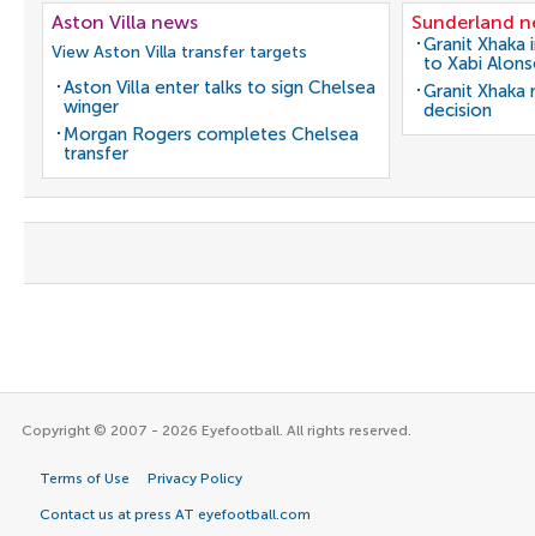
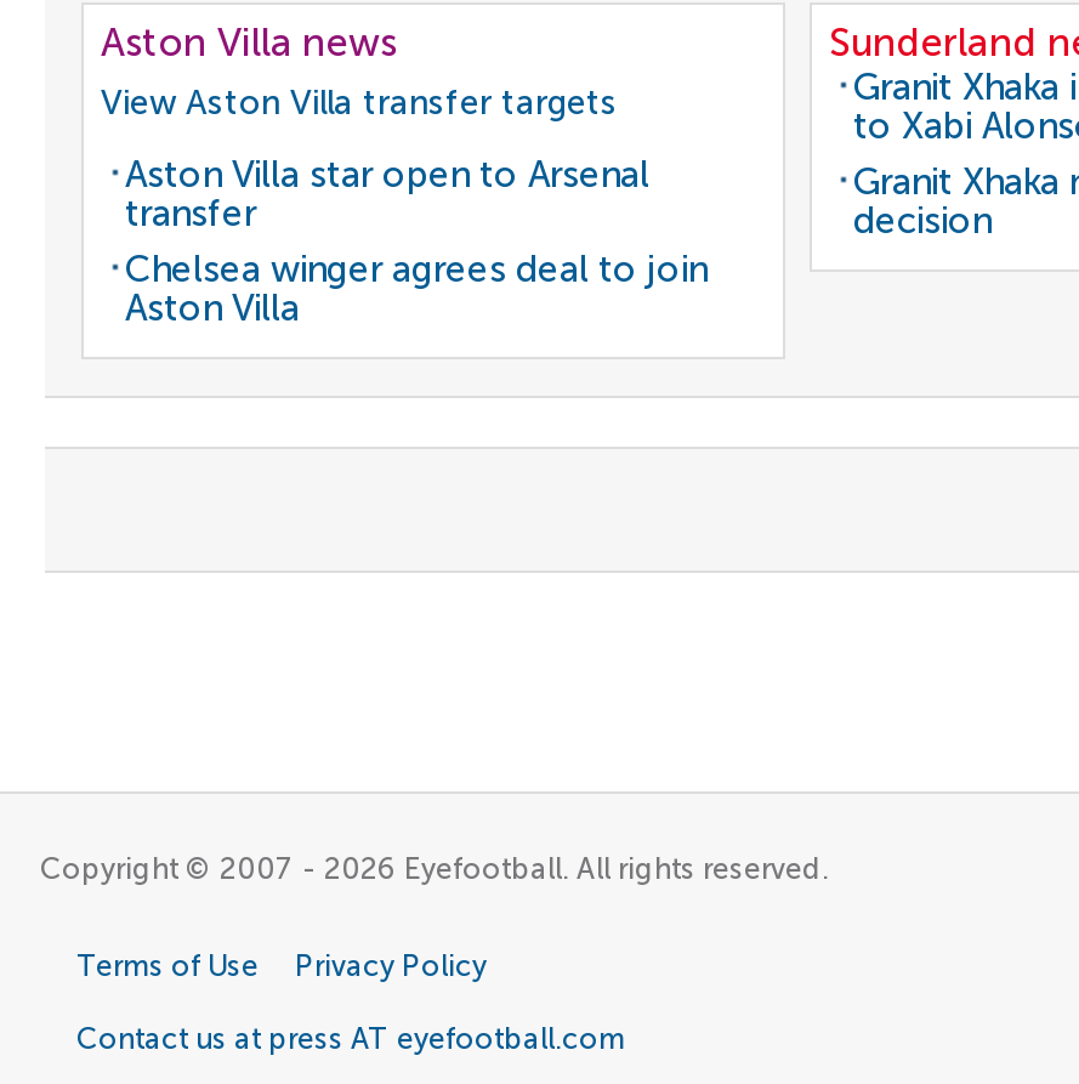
- Aston Villa enter talks to sign Chelsea
- winger
- Morgan Rogers completes Chelsea
+ Aston Villa star open to Arsenal

+ Chelsea winger agrees deal to join
+ Aston Villa

moved up: transfer
